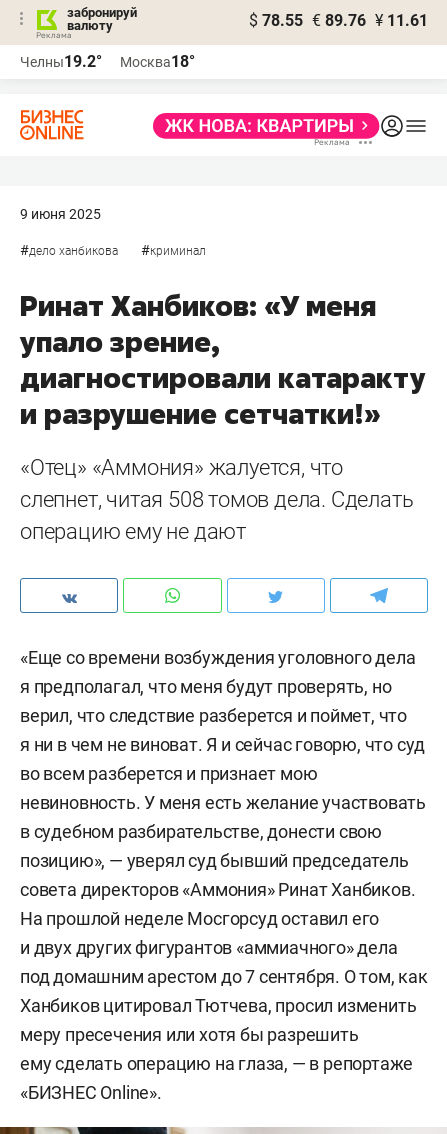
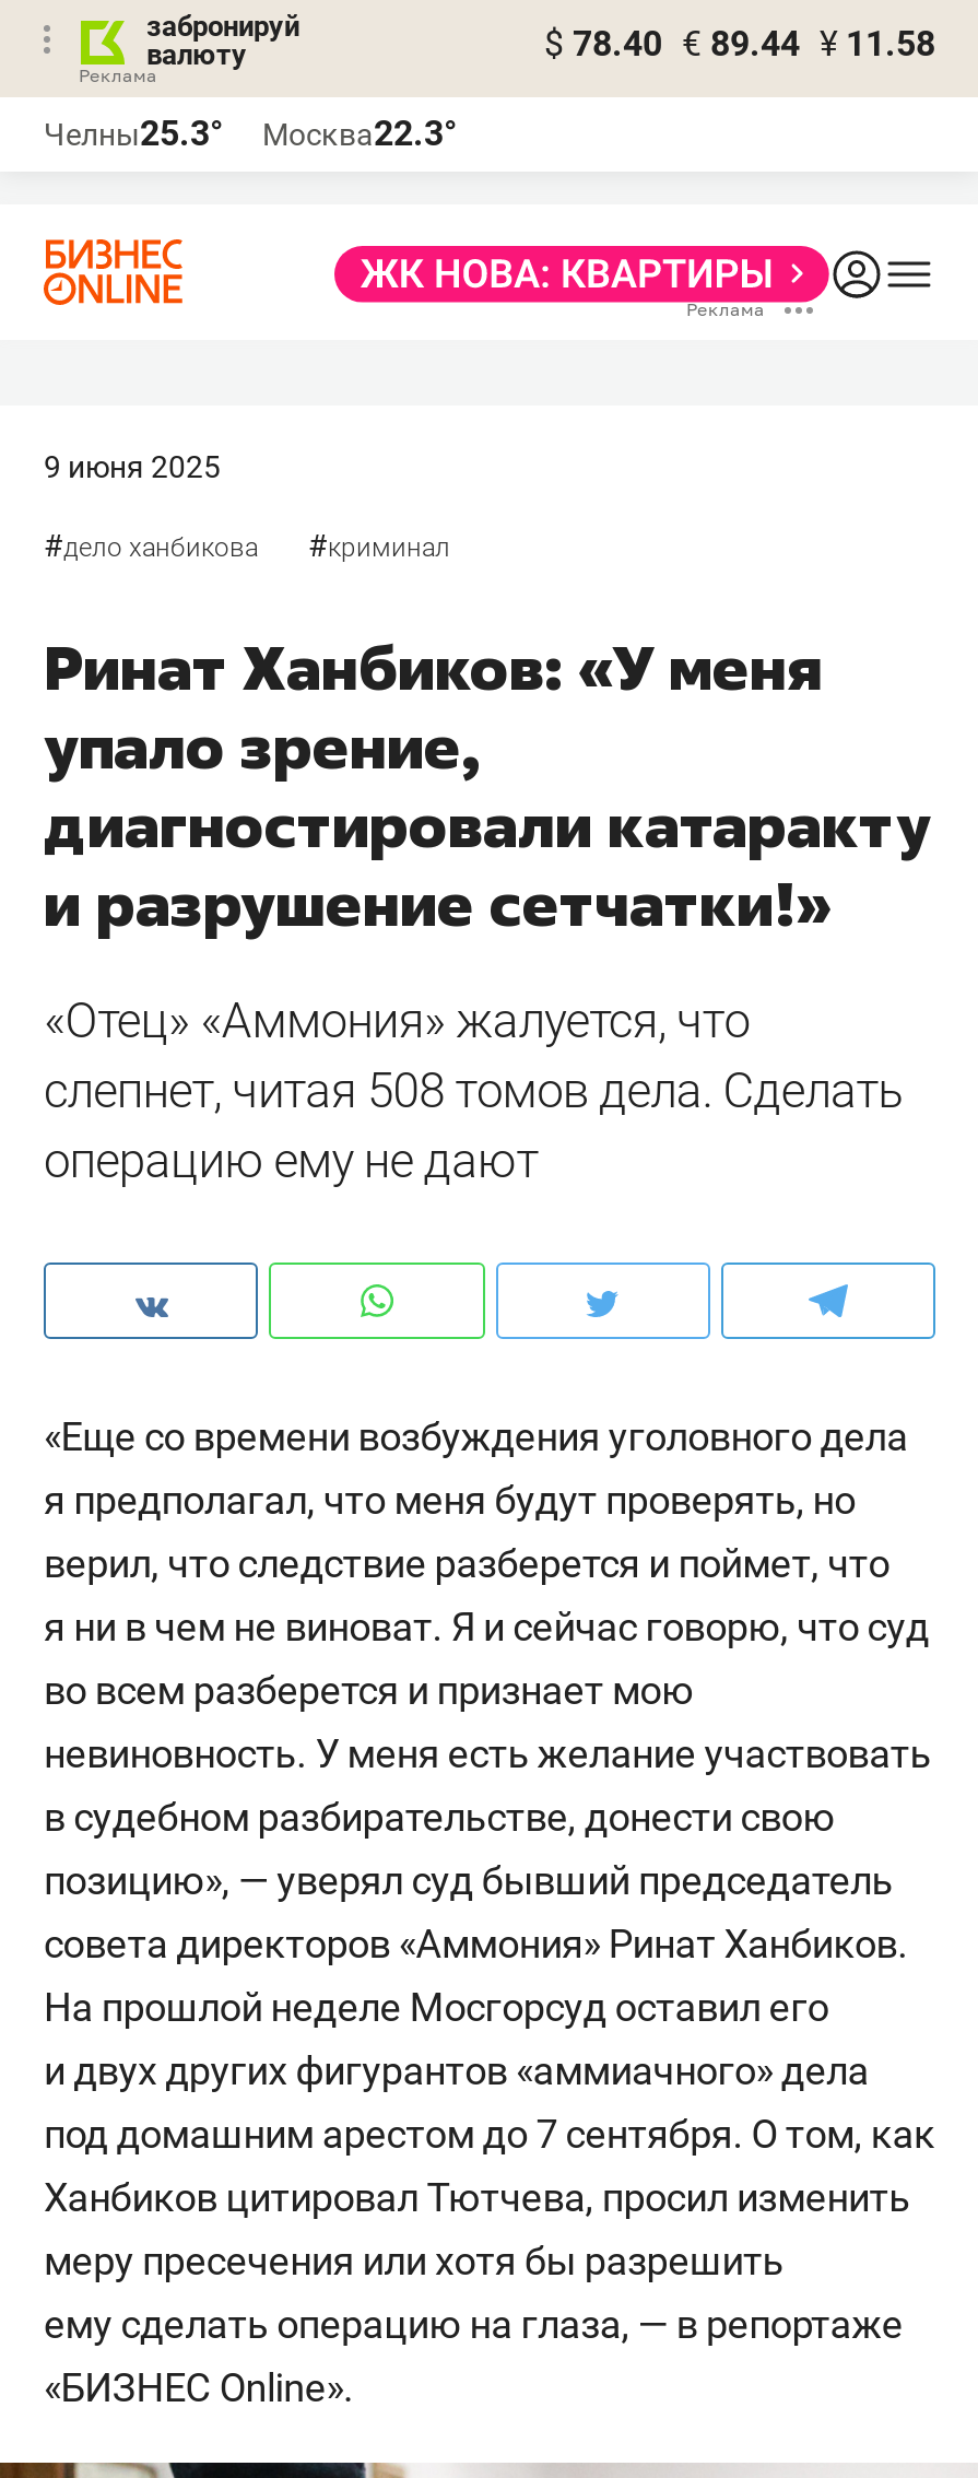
- $ 78.55 € 89.76 ¥ 11.61
+ $ 78.40 € 89.44 ¥ 11.58

- Челны19.2°
+ Челны25.3°

- Москва18°
+ Москва22.3°
